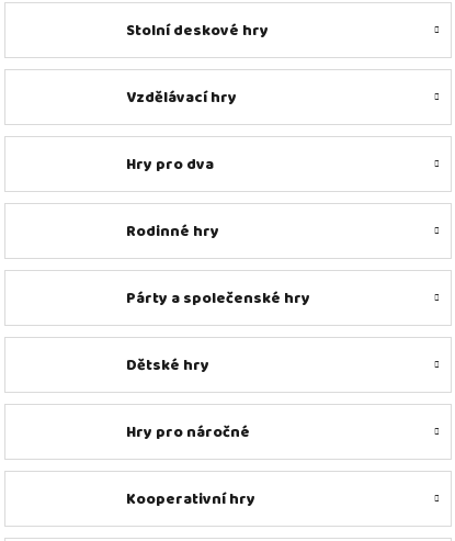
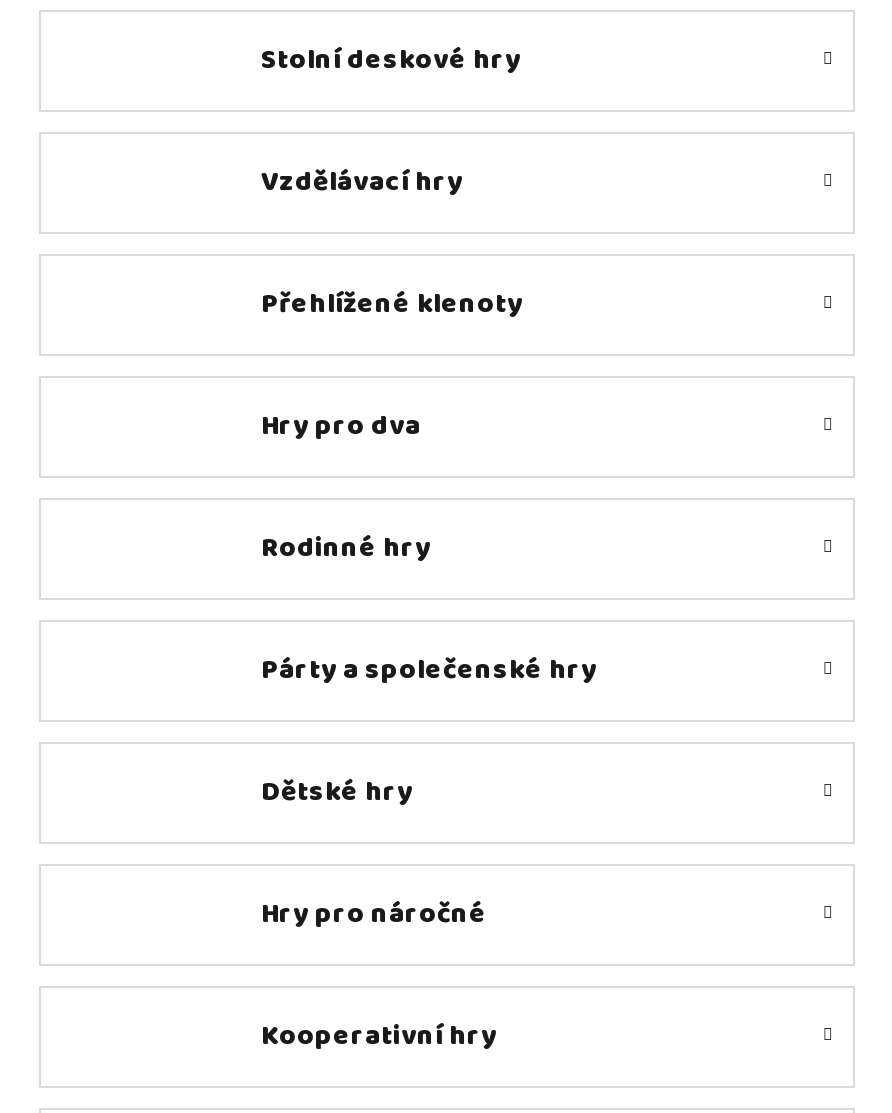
+ Přehlížené klenoty
